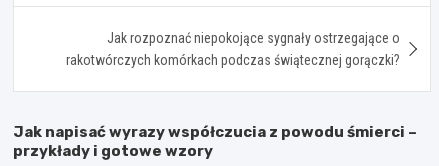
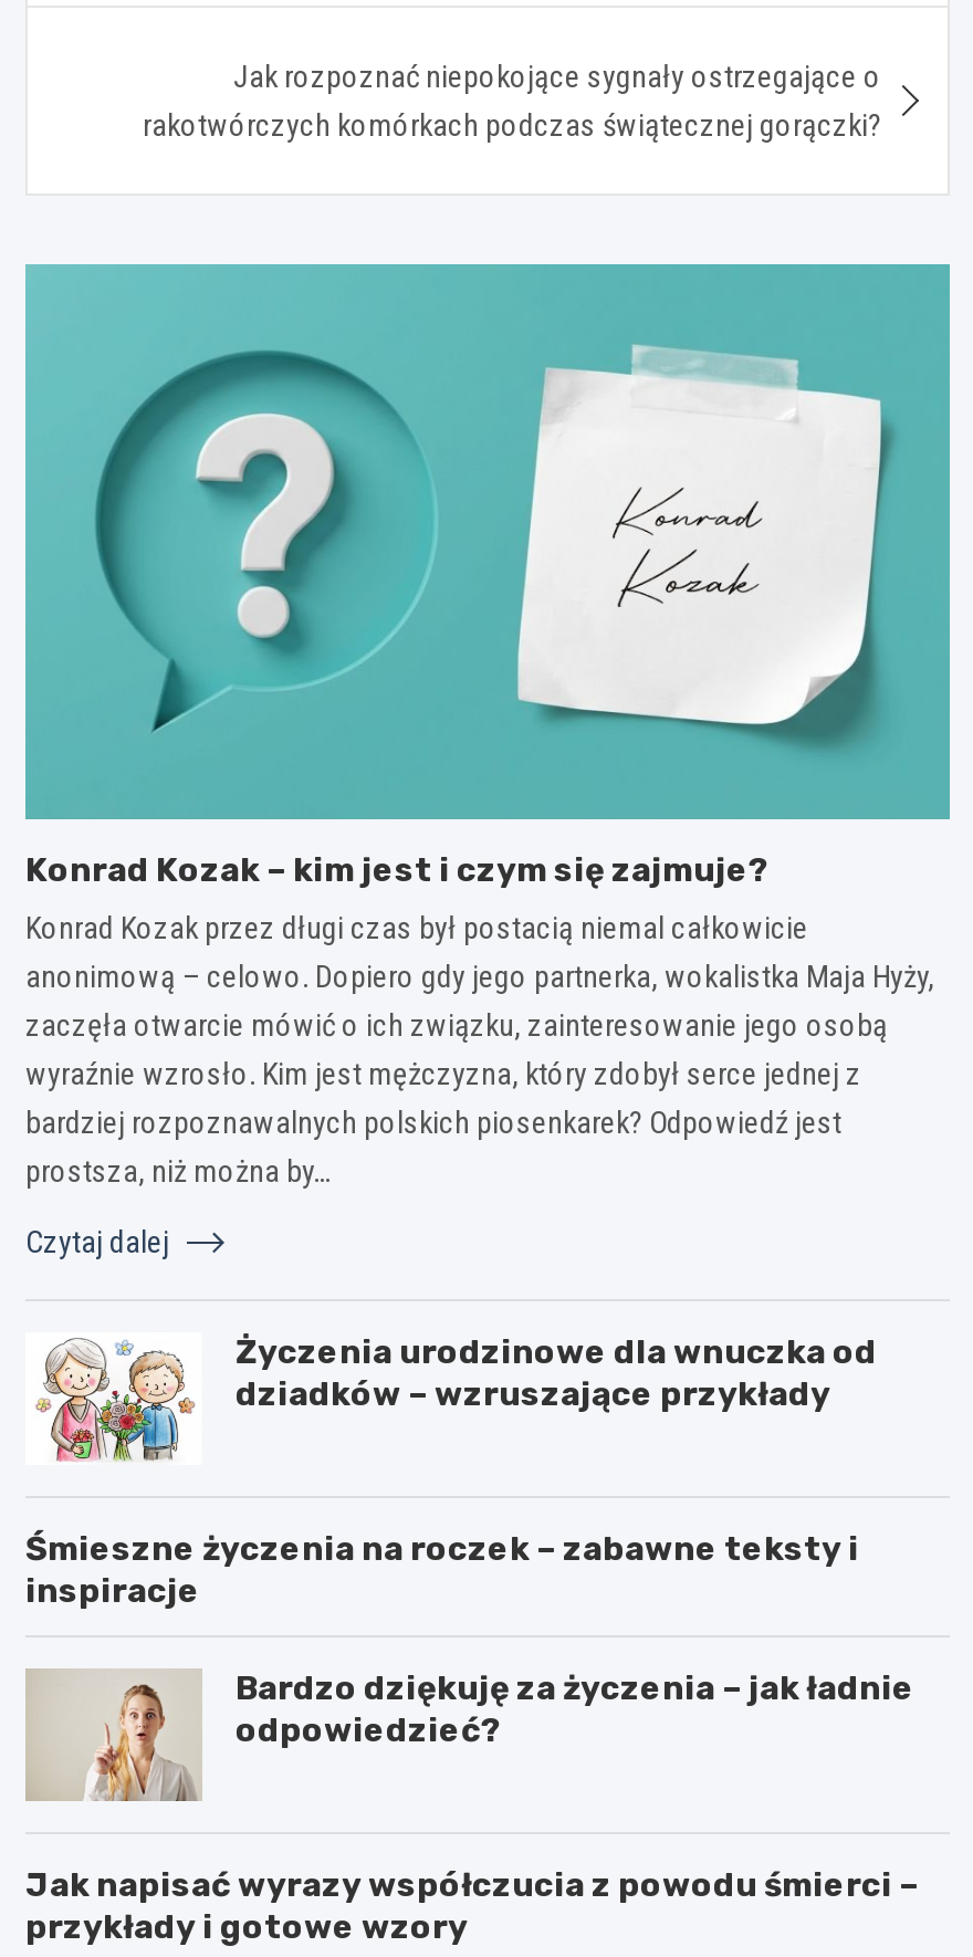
+ [image]
+ Konrad Kozak – kim jest i czym się zajmuje?
+ Konrad Kozak przez długi czas był postacią niemal całkowicie
+ anonimową – celowo. Dopiero gdy jego partnerka, wokalistka Maja Hyży,
+ zaczęła otwarcie mówić o ich związku, zainteresowanie jego osobą
+ wyraźnie wzrosło. Kim jest mężczyzna, który zdobył serce jednej z
+ bardziej rozpoznawalnych polskich piosenkarek? Odpowiedź jest
+ prostsza, niż można by…
+ Czytaj dalej
+ Życzenia urodzinowe dla wnuczka od
+ dziadków – wzruszające przykłady

+ [image]
+ Śmieszne życzenia na roczek – zabawne teksty i
+ inspiracje
+ Bardzo dziękuję za życzenia – jak ładnie
+ odpowiedzieć?

+ [image]
